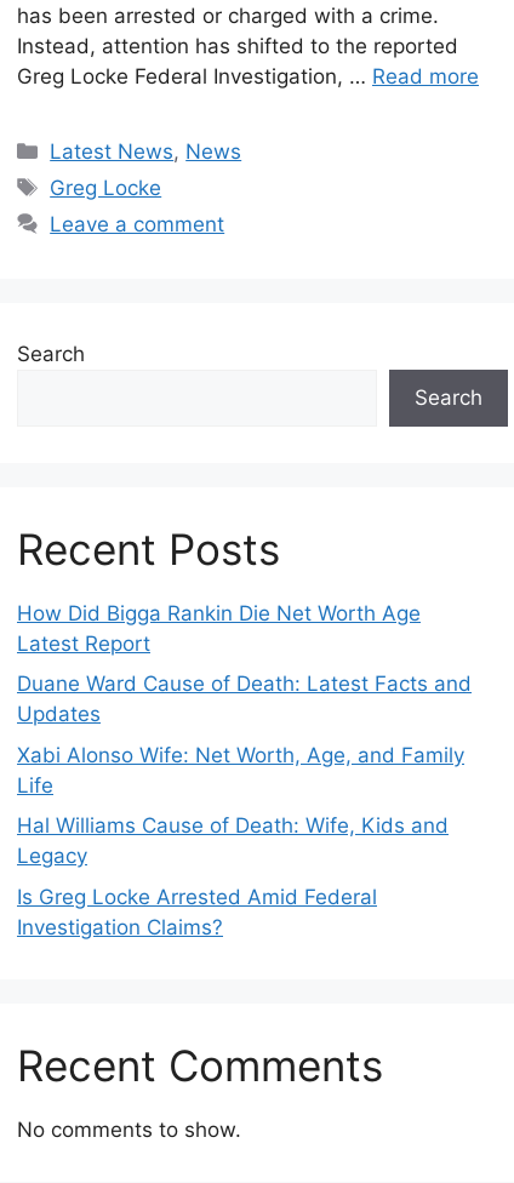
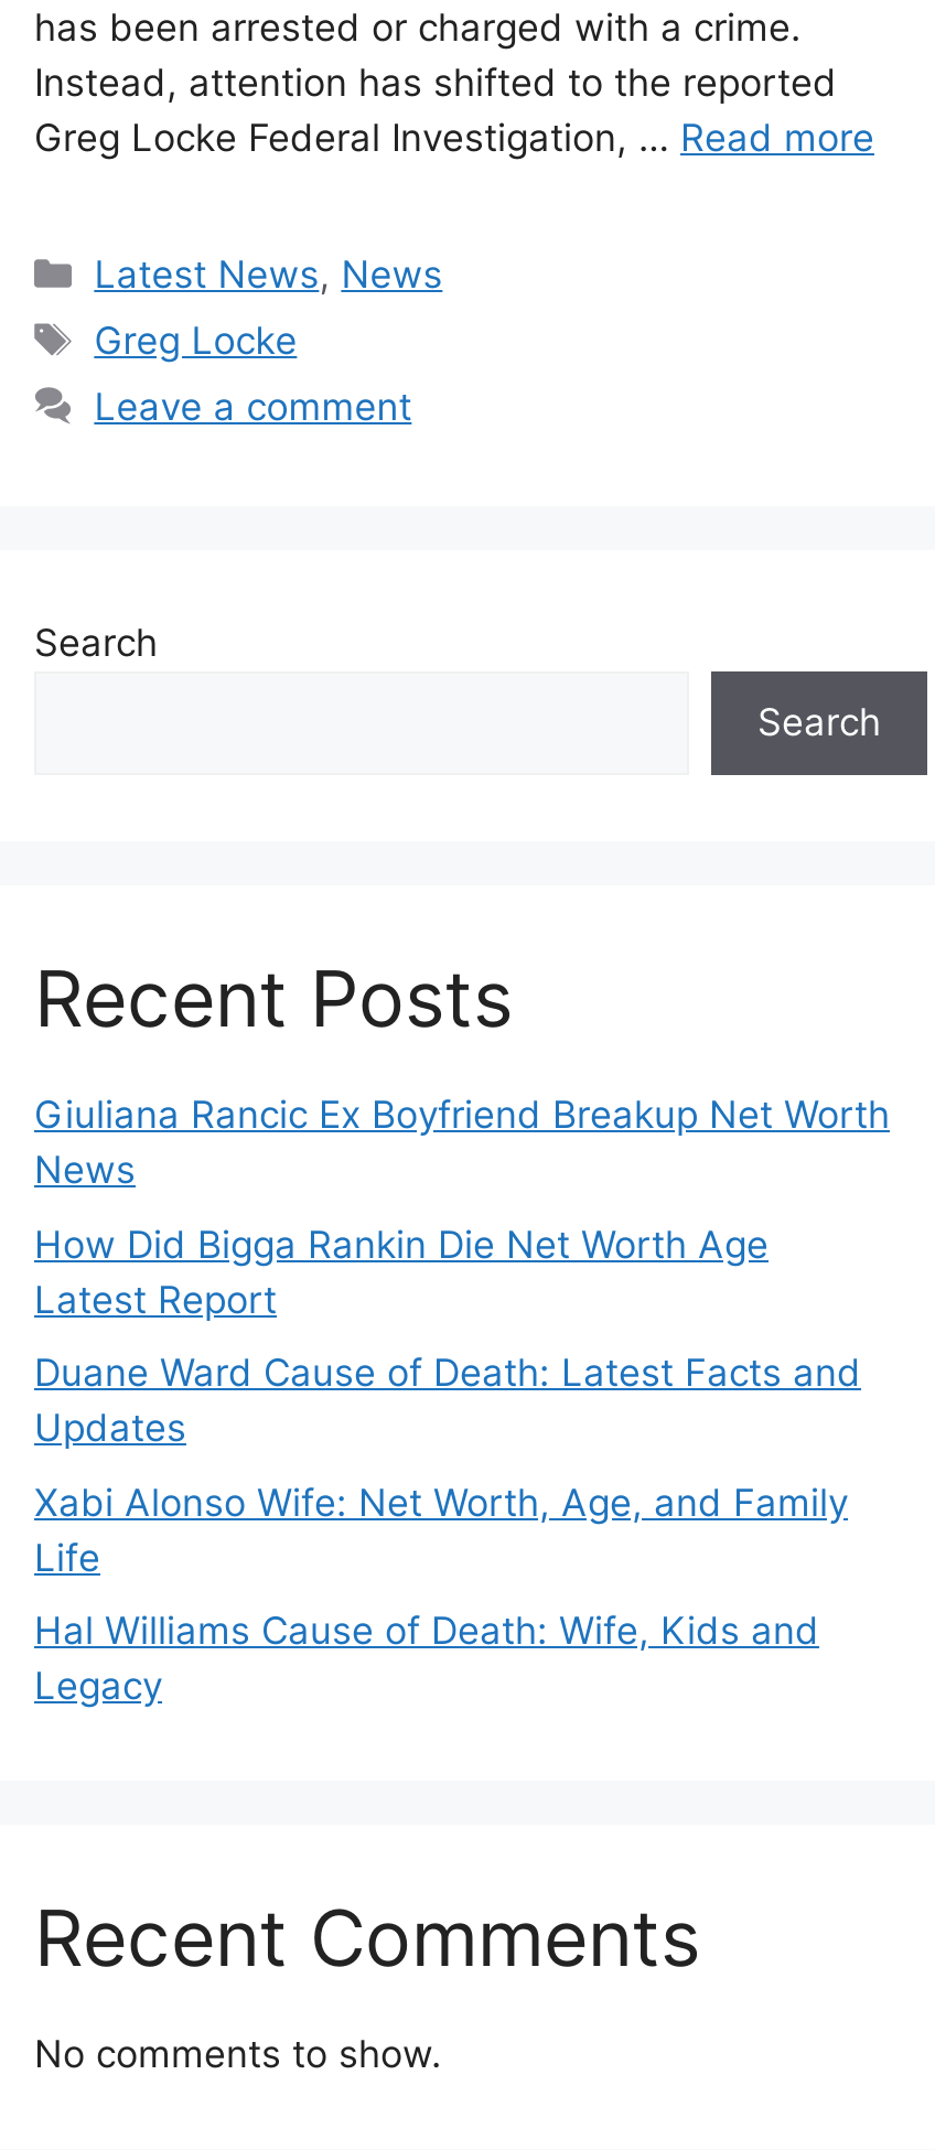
+ Giuliana Rancic Ex Boyfriend Breakup Net Worth
+ News

moved down: How Did Bigga Rankin Die Net Worth Age | Latest Report | Duane Ward Cause of Death: Latest Facts and | Updates | Xabi Alonso Wife: Net Worth, Age, and Family | Life | Hal Williams Cause of Death: Wife, Kids and | Legacy

- Is Greg Locke Arrested Amid Federal
- Investigation Claims?
